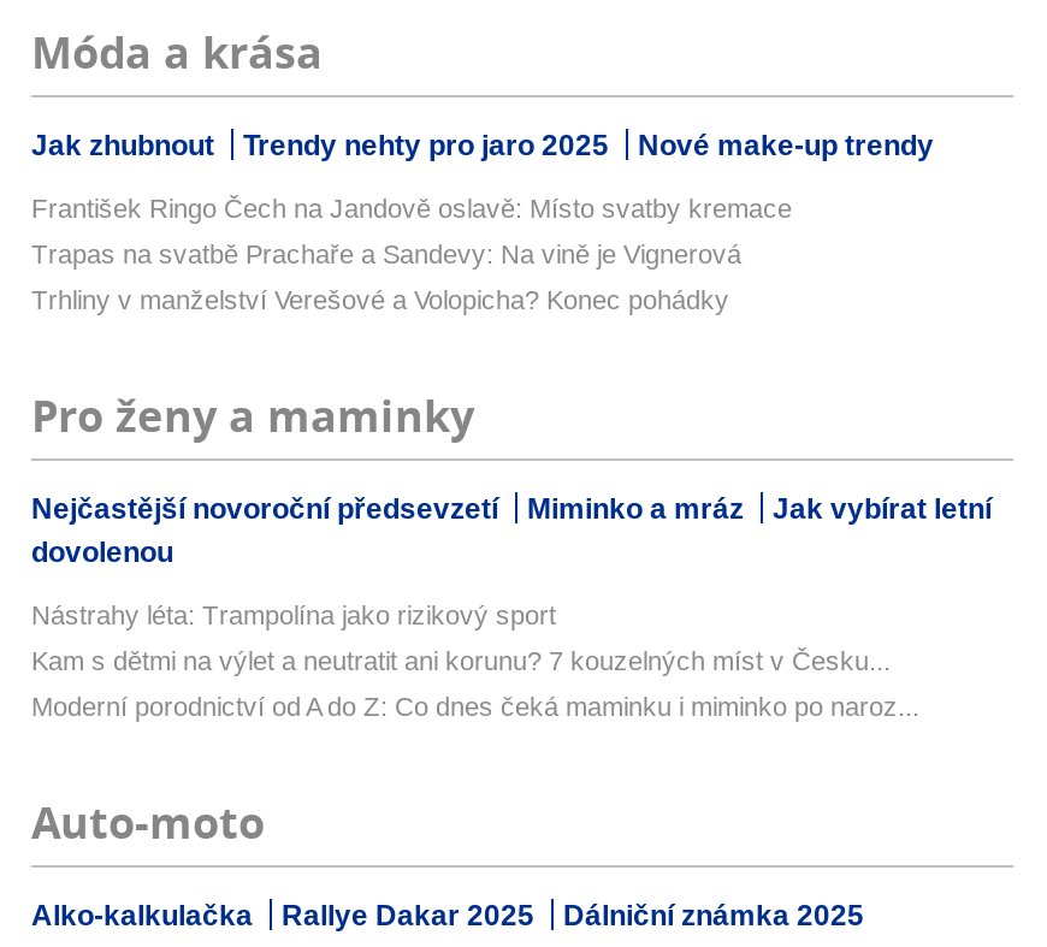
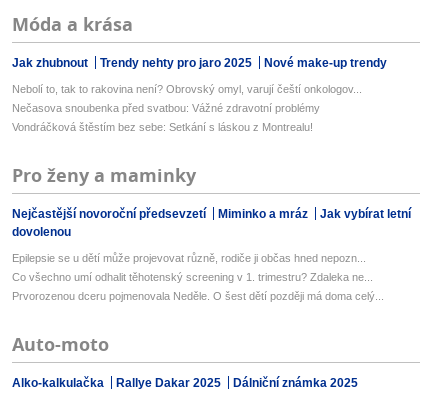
- František Ringo Čech na Jandově oslavě: Místo svatby kremace
+ Nebolí to, tak to rakovina není? Obrovský omyl, varují čeští onkologov...

- Trapas na svatbě Prachaře a Sandevy: Na vině je Vignerová
+ Nečasova snoubenka před svatbou: Vážné zdravotní problémy

- Trhliny v manželství Verešové a Volopicha? Konec pohádky
+ Vondráčková štěstím bez sebe: Setkání s láskou z Montrealu!

- Nástrahy léta: Trampolína jako rizikový sport
+ Epilepsie se u dětí může projevovat různě, rodiče ji občas hned nepozn...

- Kam s dětmi na výlet a neutratit ani korunu? 7 kouzelných míst v Česku...
+ Co všechno umí odhalit těhotenský screening v 1. trimestru? Zdaleka ne...

- Moderní porodnictví od A do Z: Co dnes čeká maminku i miminko po naroz...
+ Prvorozenou dceru pojmenovala Neděle. O šest dětí později má doma celý...
